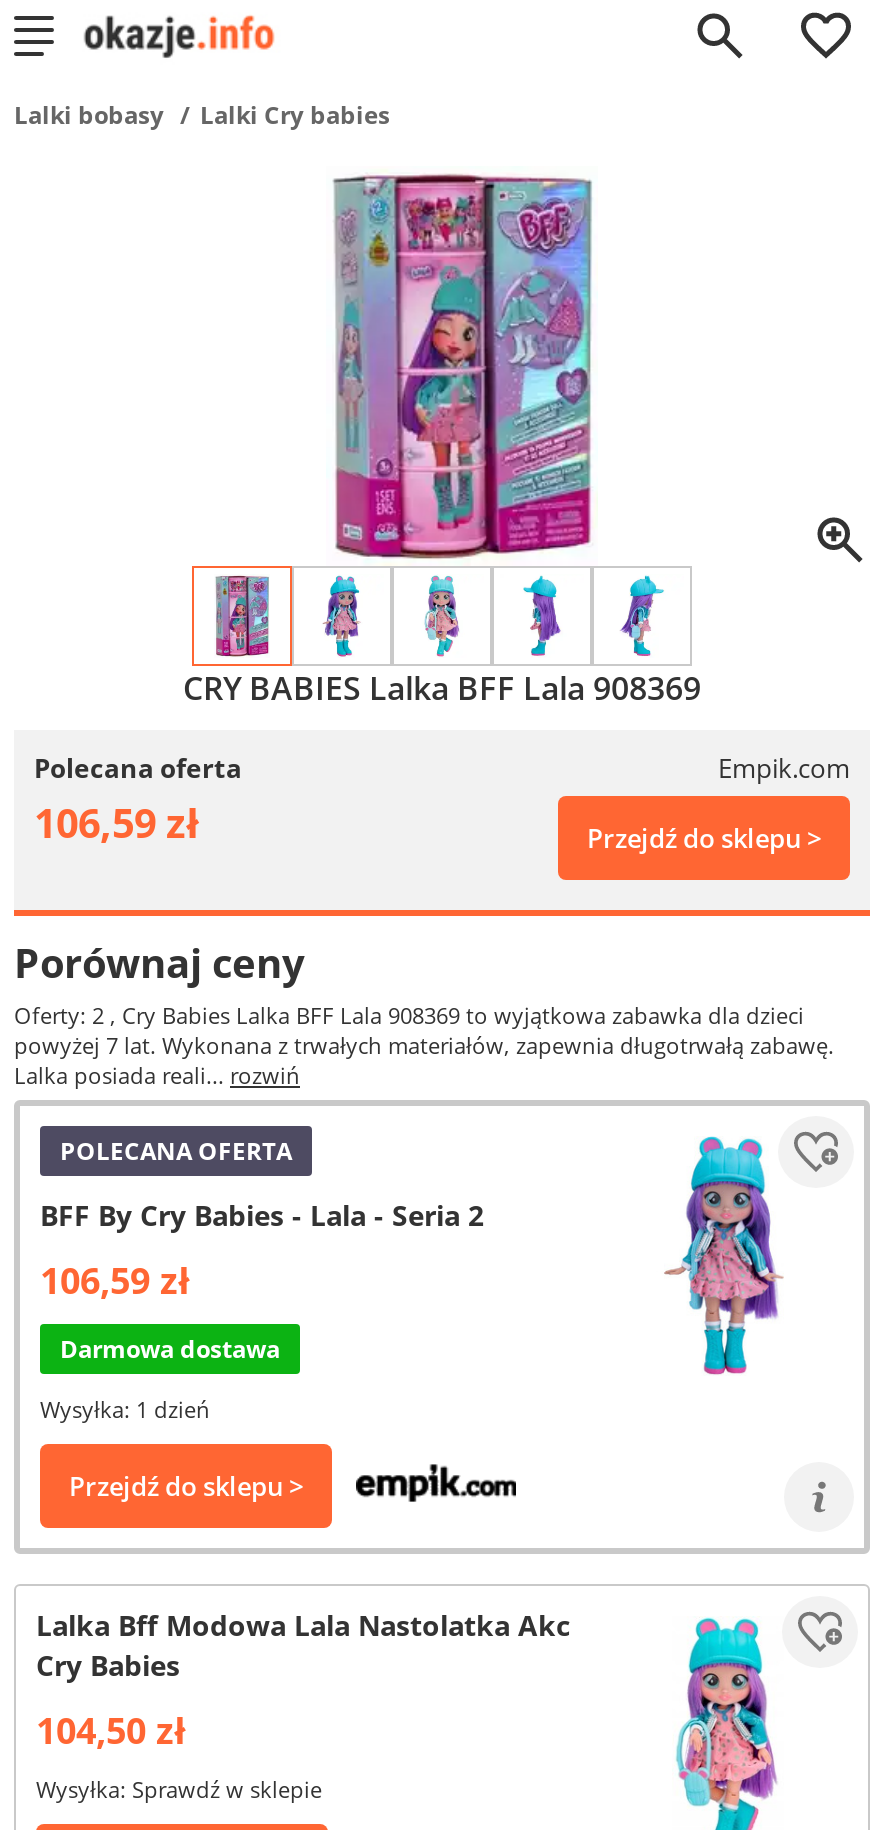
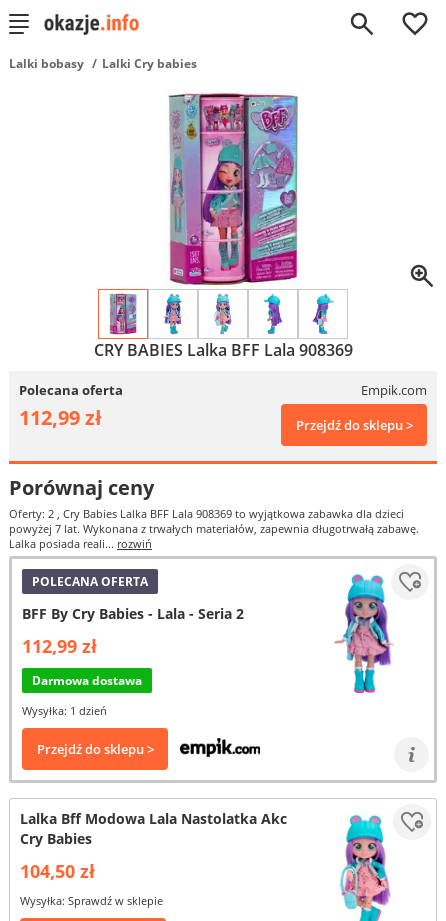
- 106,59 zł
+ 112,99 zł

- 106,59 zł
+ 112,99 zł
